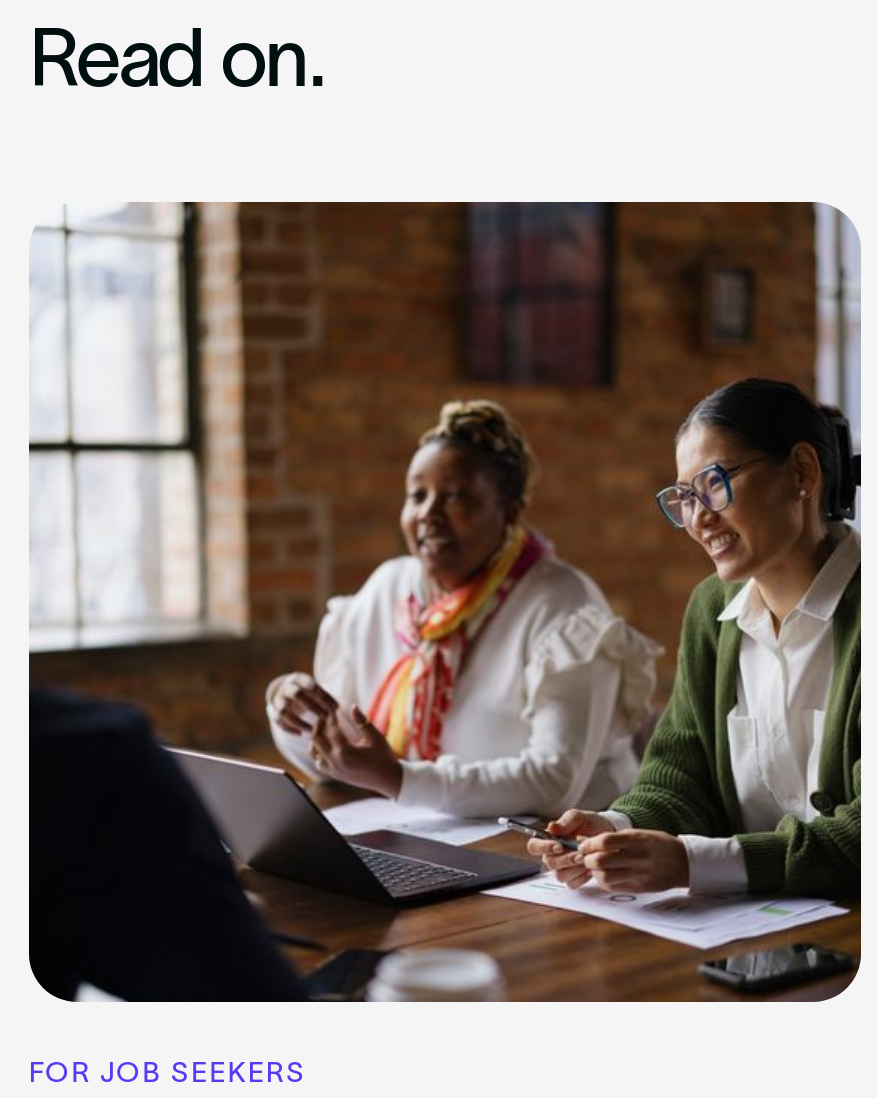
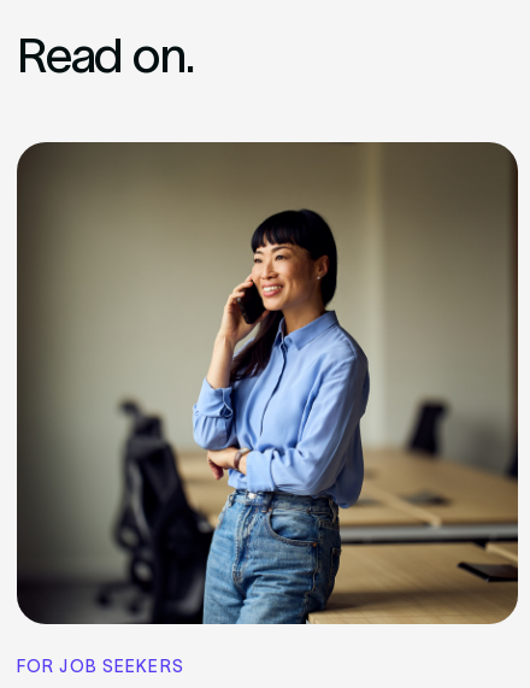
- [image]
+ [image]
